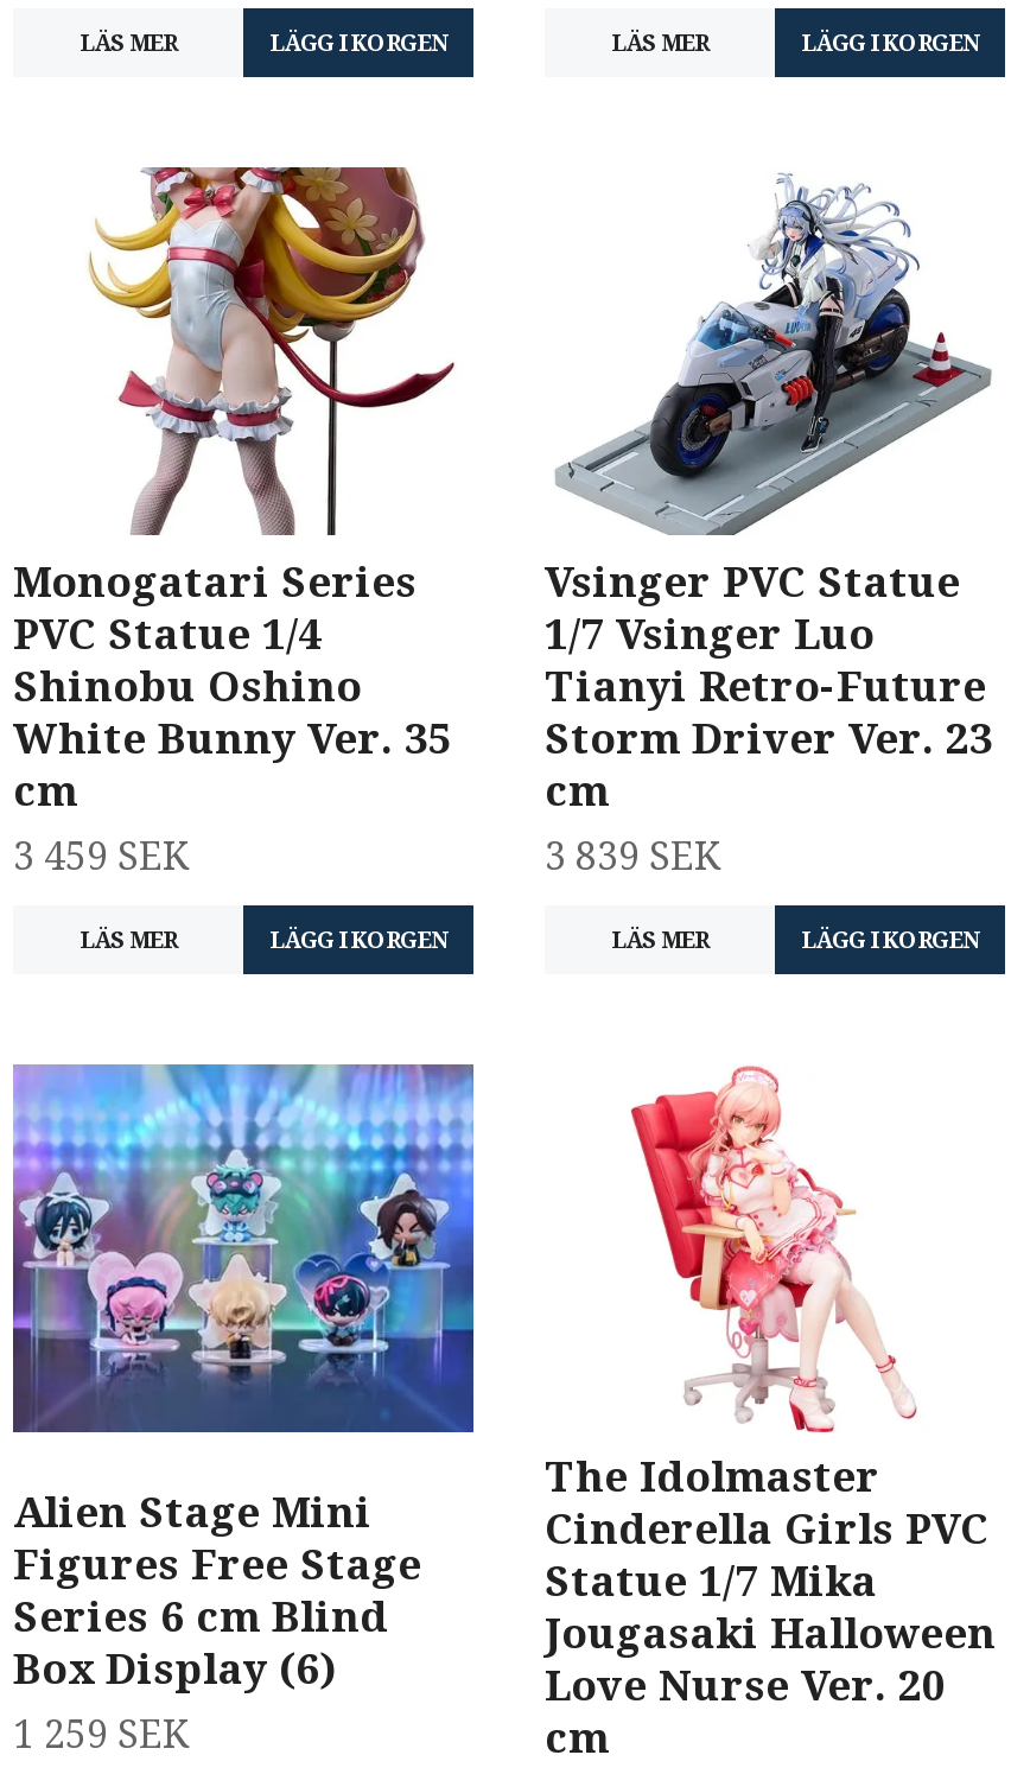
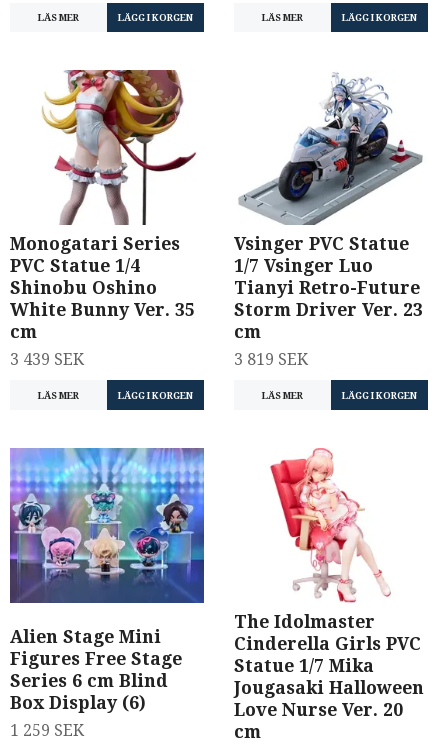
- 3 459 SEK
+ 3 439 SEK

- 3 839 SEK
+ 3 819 SEK
